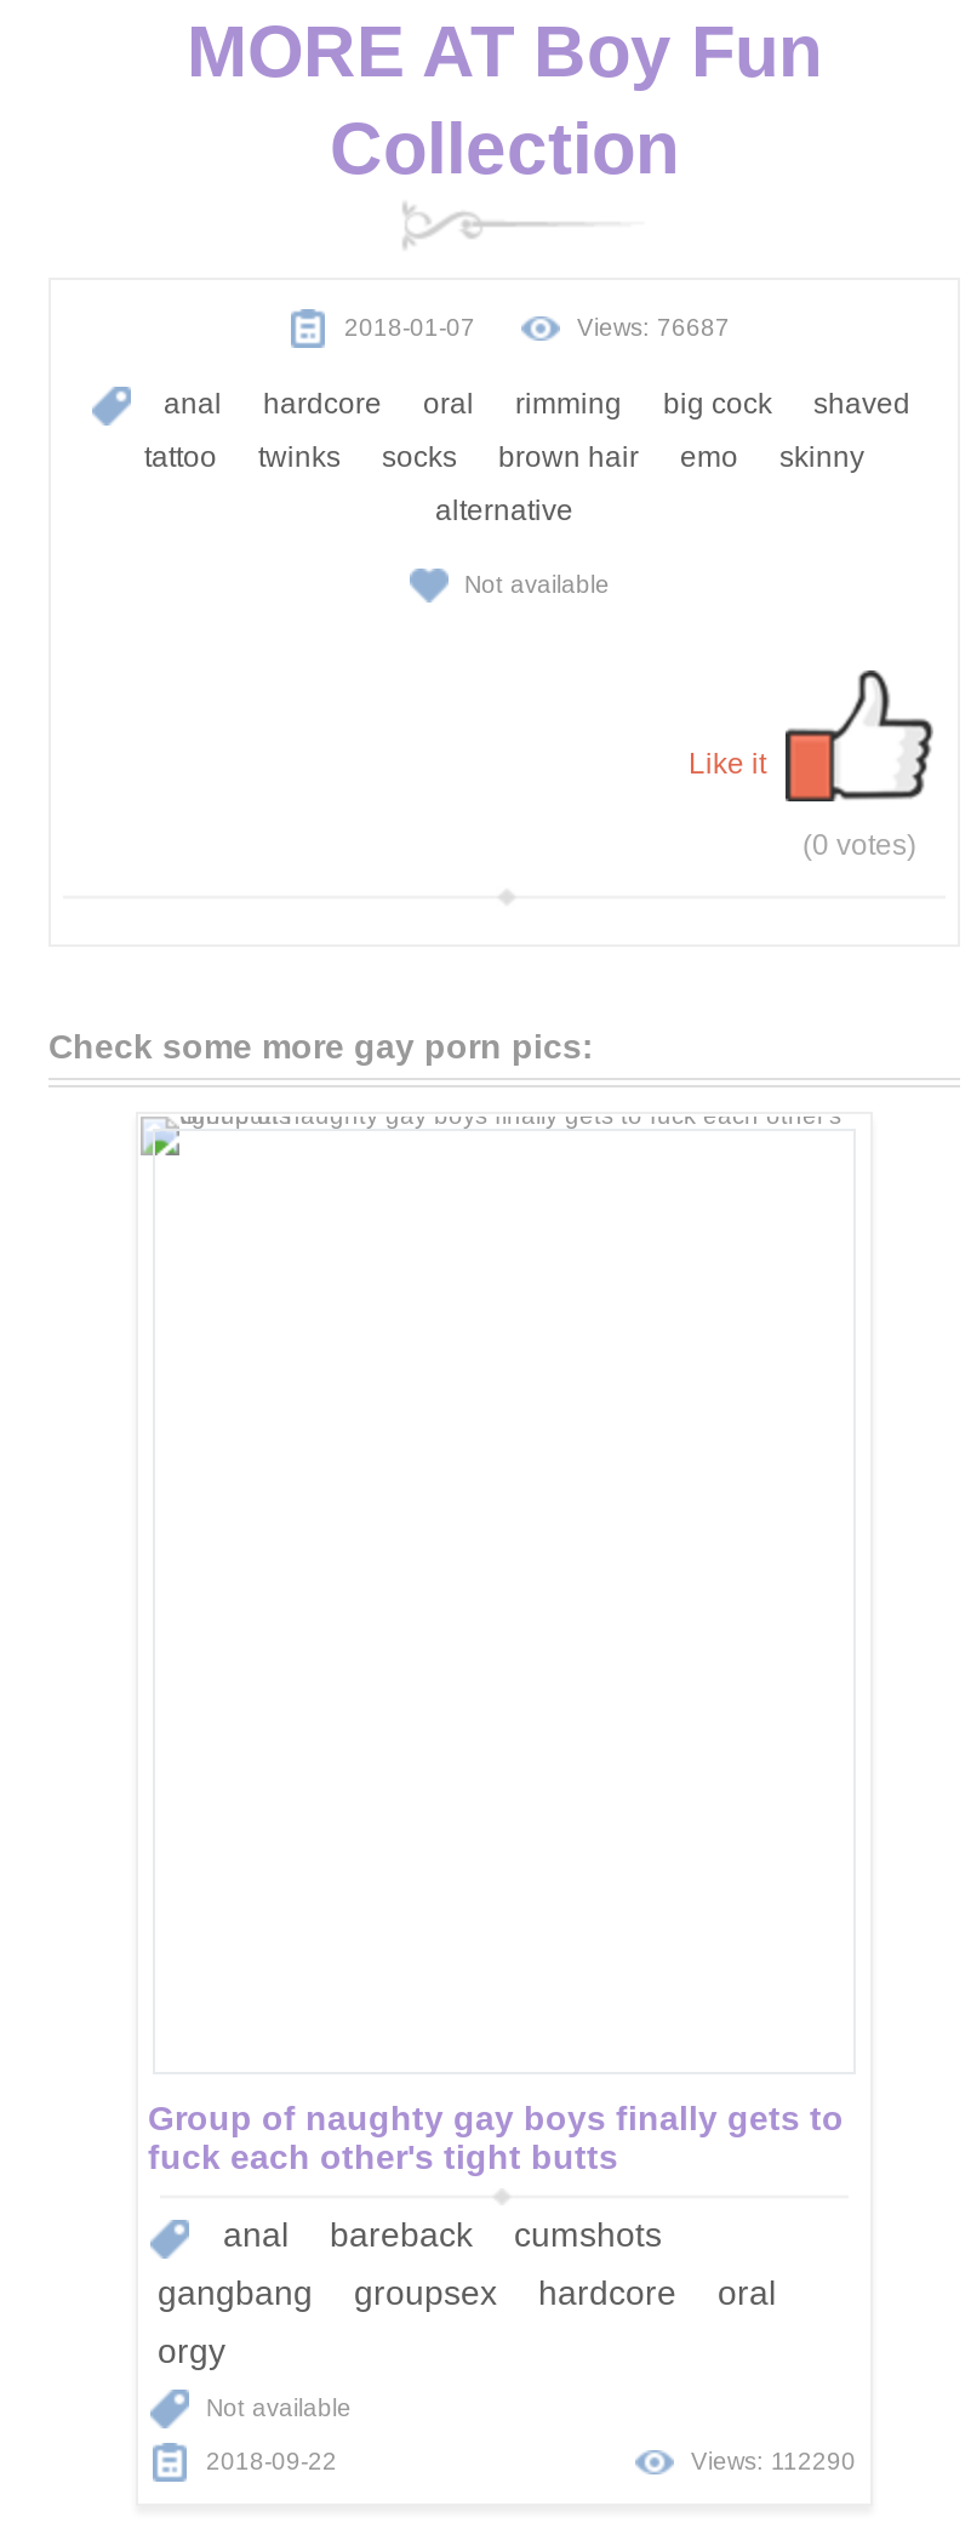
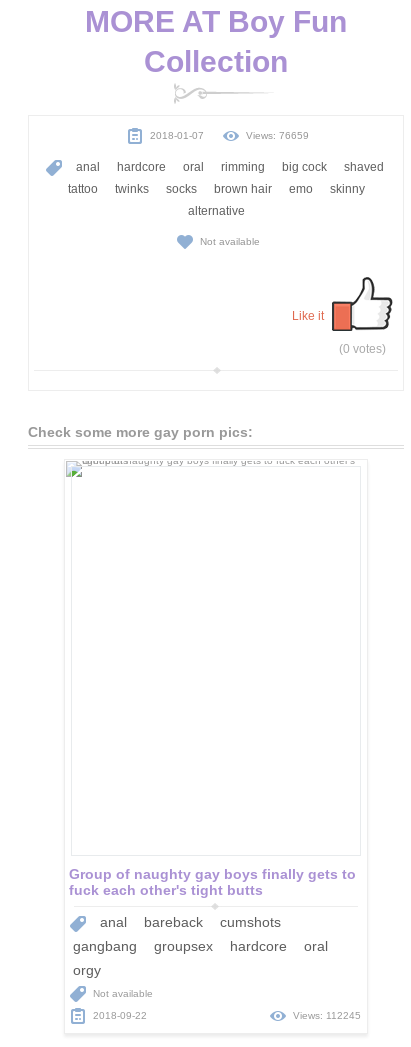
- Views: 76687
+ Views: 76659

- Views: 112290
+ Views: 112245
